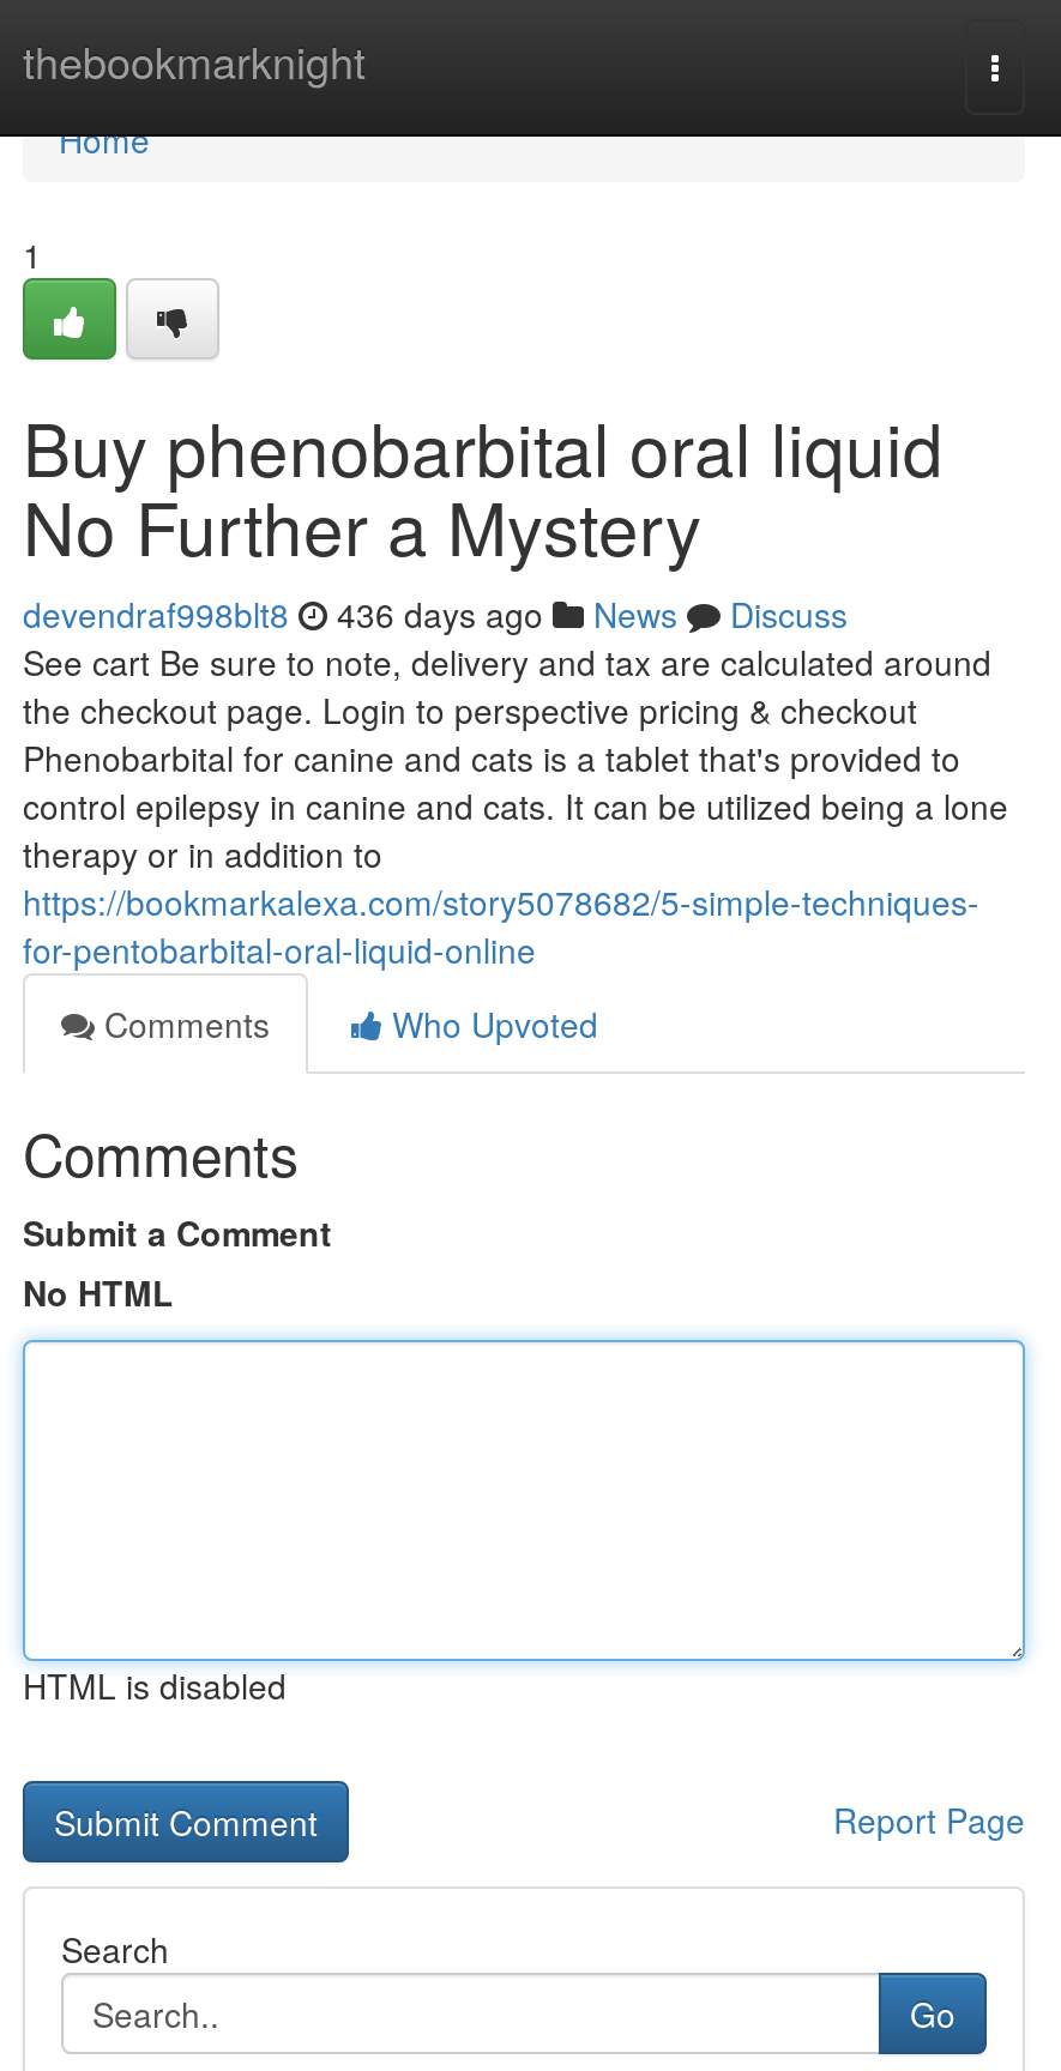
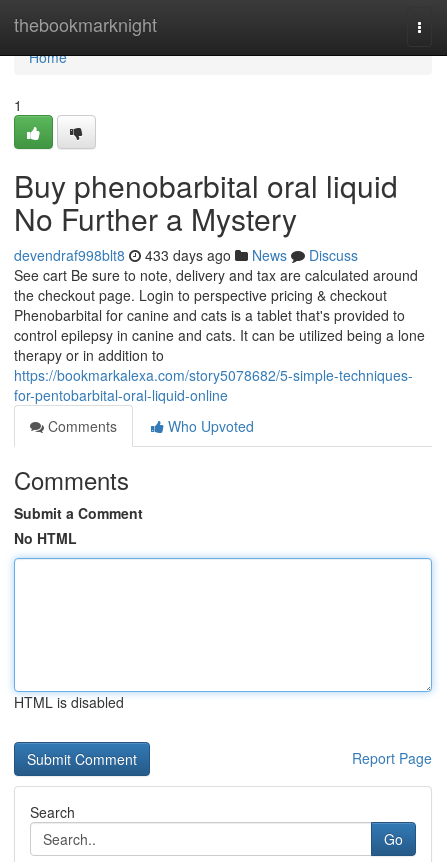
- devendraf998blt8 436 days ago News Discuss
+ devendraf998blt8 433 days ago News Discuss
